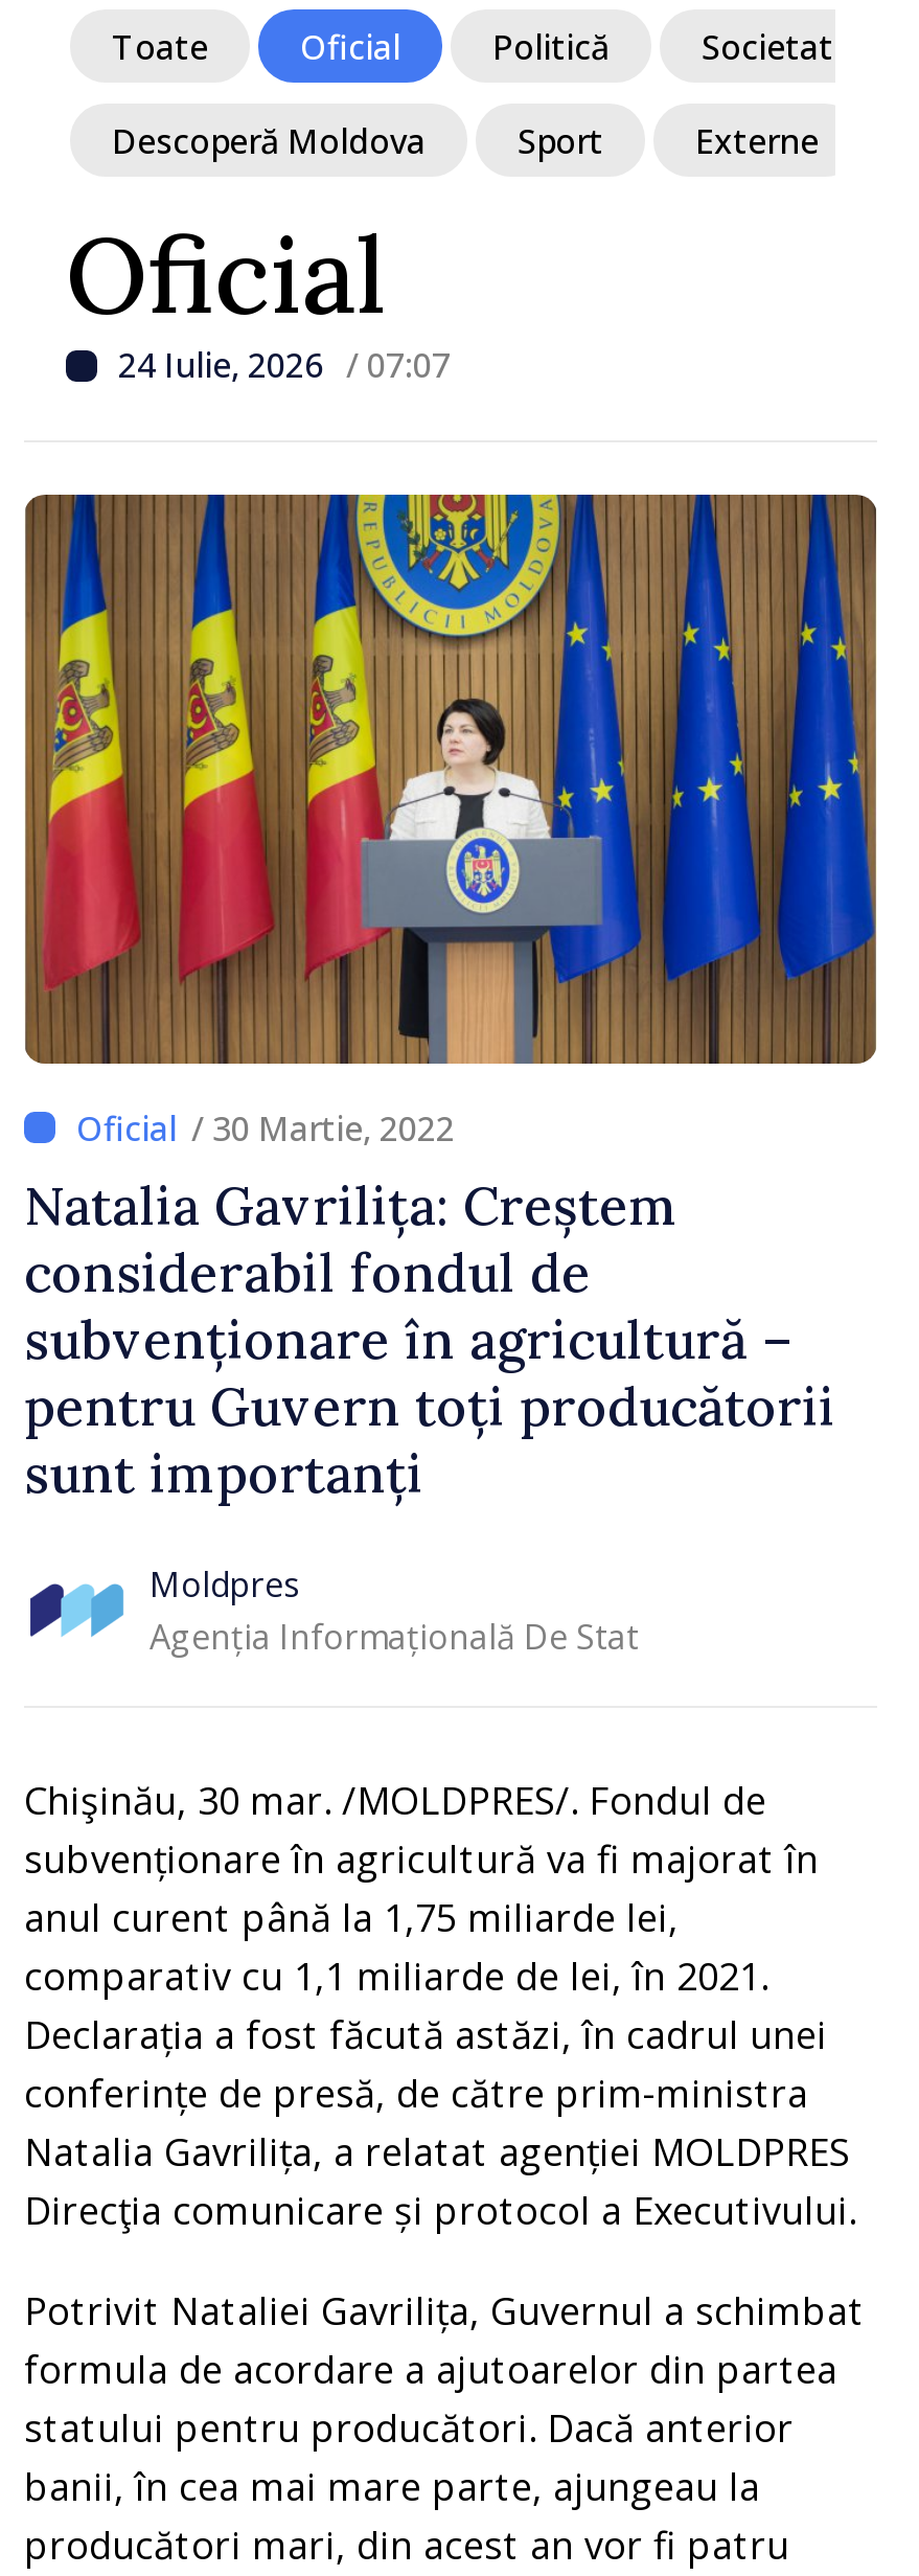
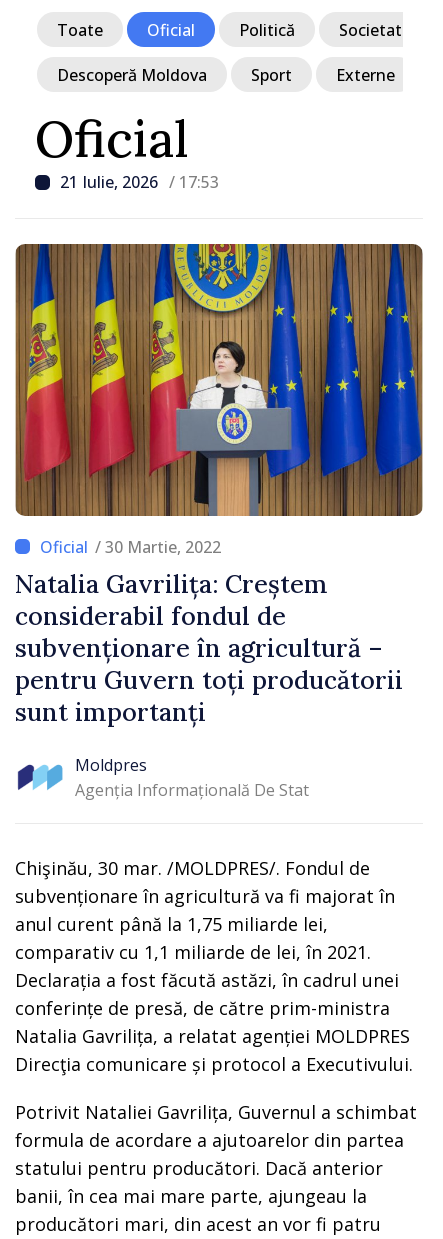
- 24 Iulie, 2026 / 07:07
+ 21 Iulie, 2026 / 17:53
